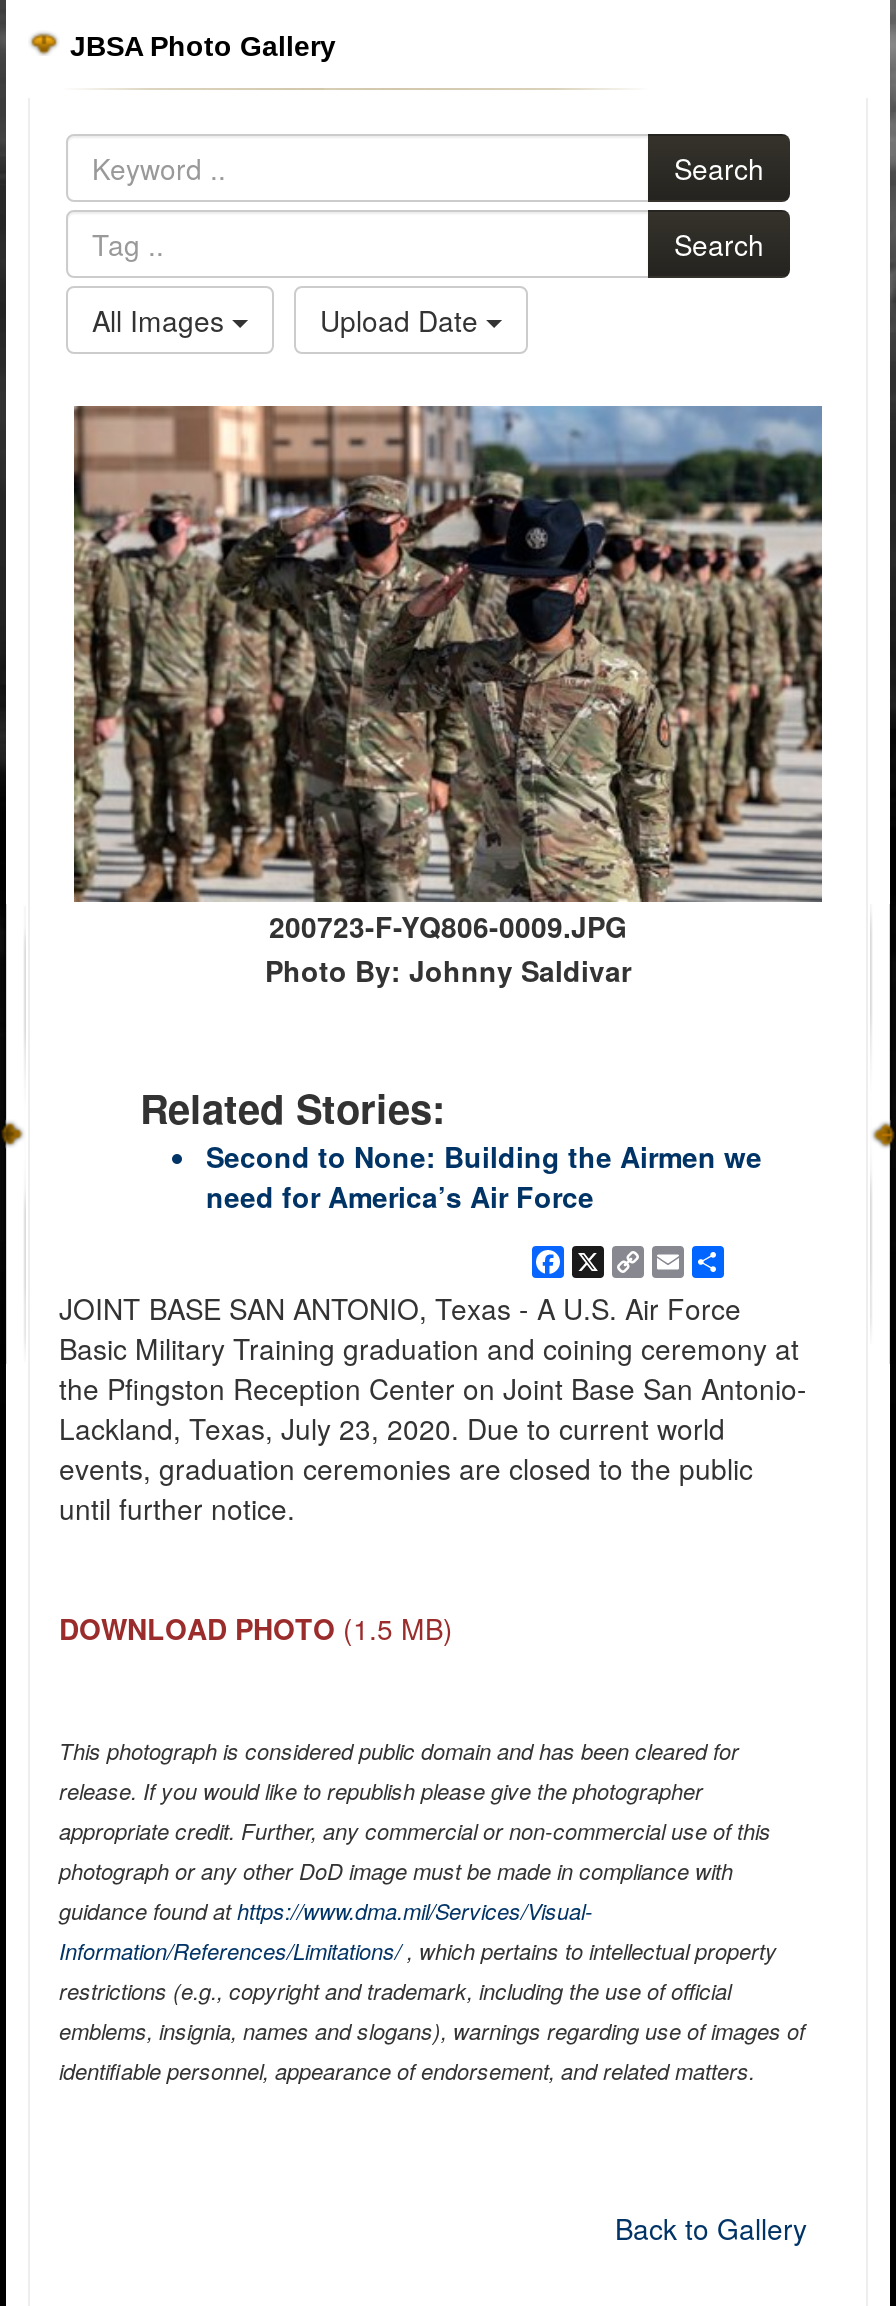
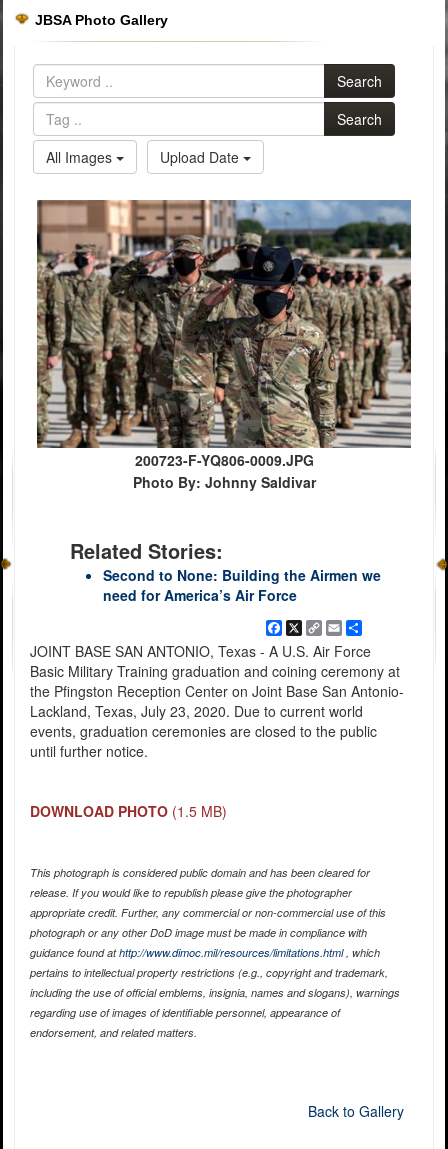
- guidance found at https://www.dma.mil/Services/Visual-
- Information/References/Limitations/, which pertains to intellectual property
- restrictions (e.g., copyright and trademark, including the use of official
- emblems, insignia, names and slogans), warnings regarding use of images of
- identifiable personnel, appearance of endorsement, and related matters.
+ guidance found at http://www.dimoc.mil/resources/limitations.html, which
+ pertains to intellectual property restrictions (e.g., copyright and trademark,
+ including the use of official emblems, insignia, names and slogans), warnings
+ regarding use of images of identifiable personnel, appearance of
+ endorsement, and related matters.
